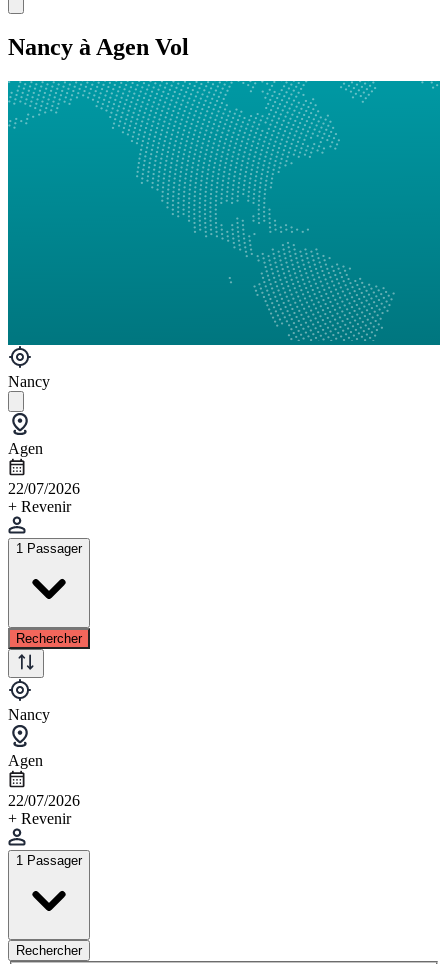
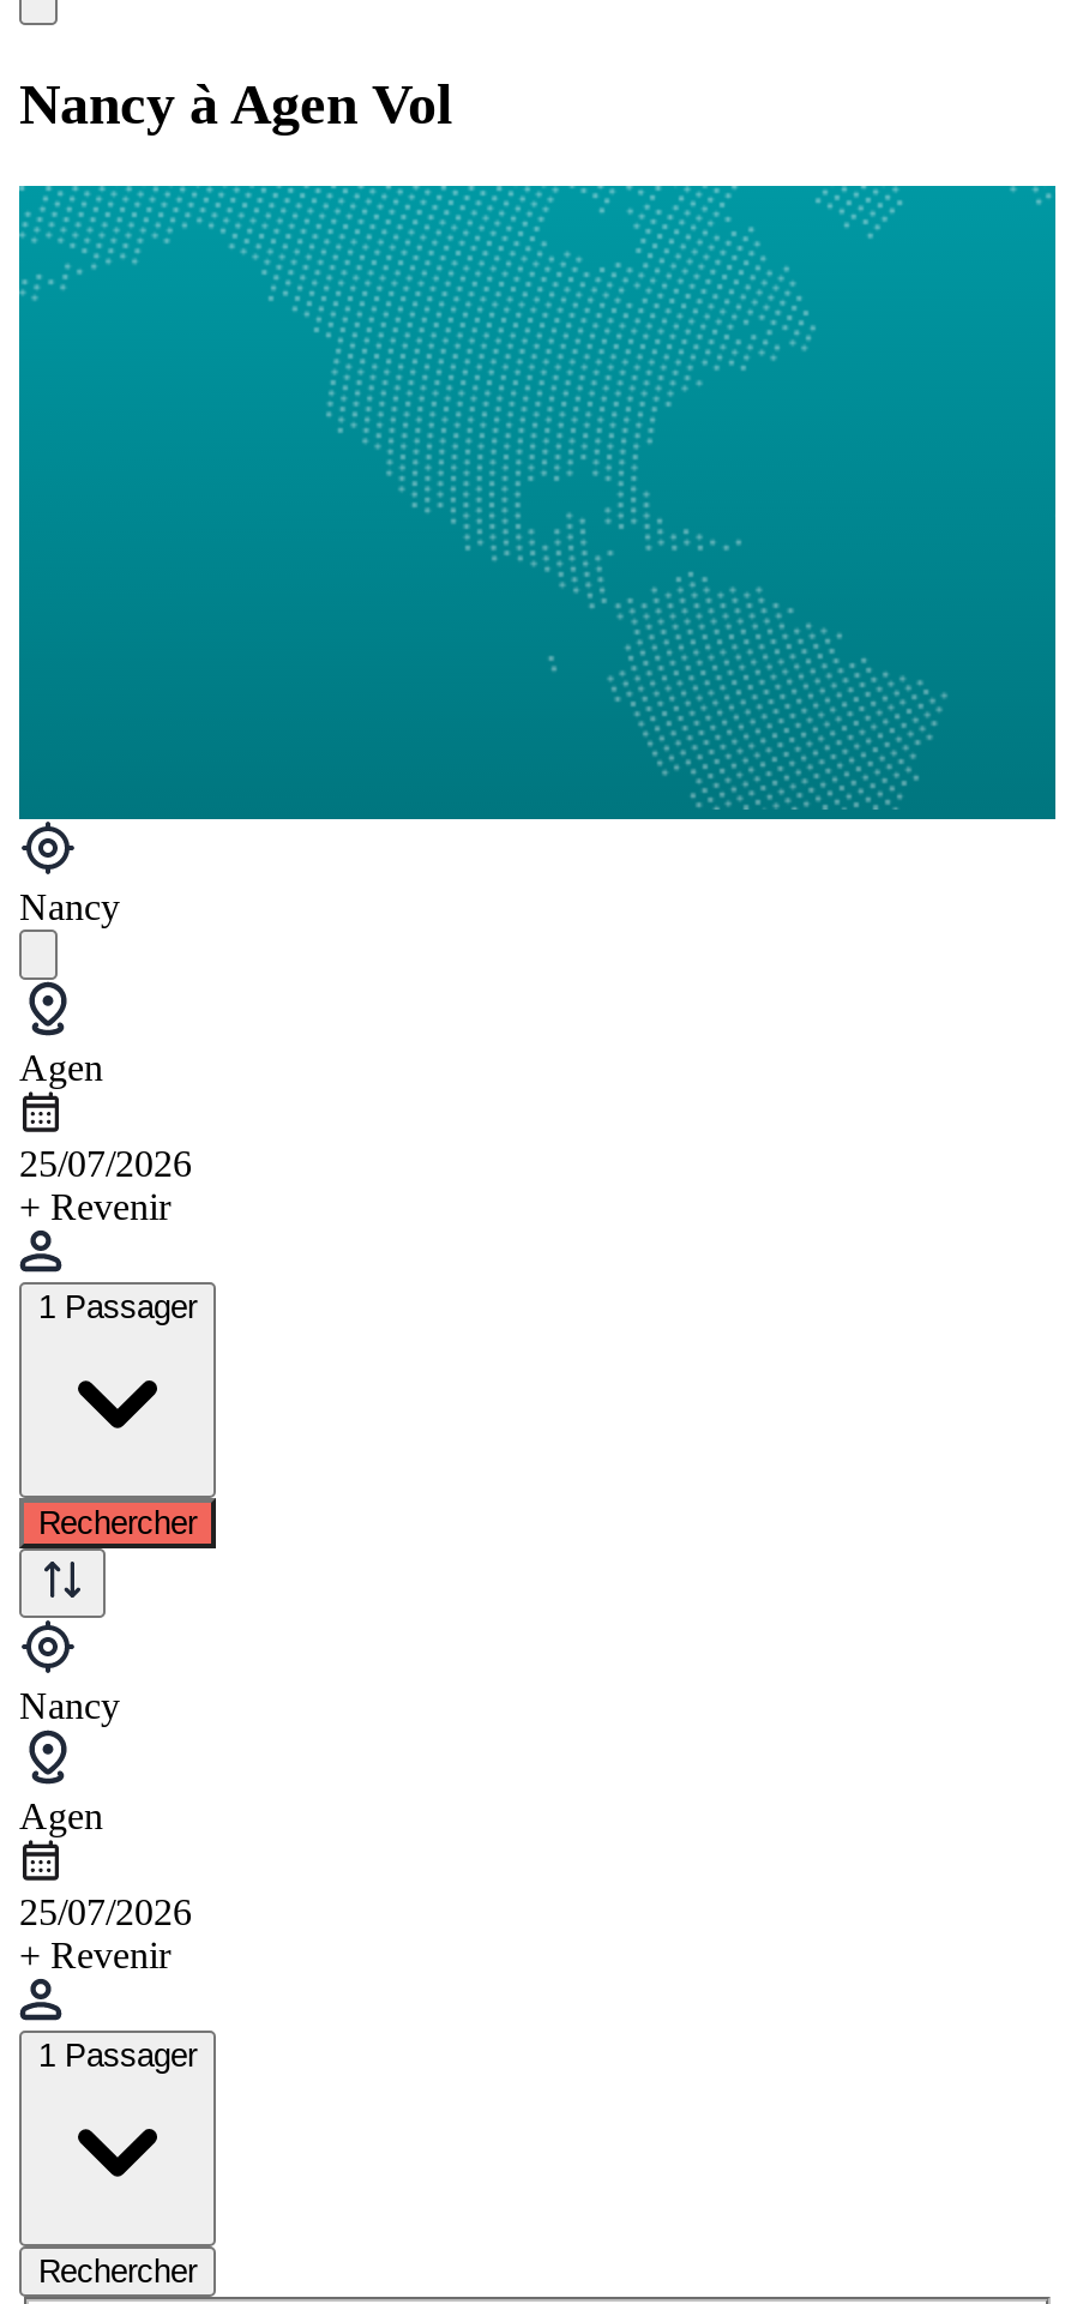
- 22/07/2026
+ 25/07/2026

- 22/07/2026
+ 25/07/2026
